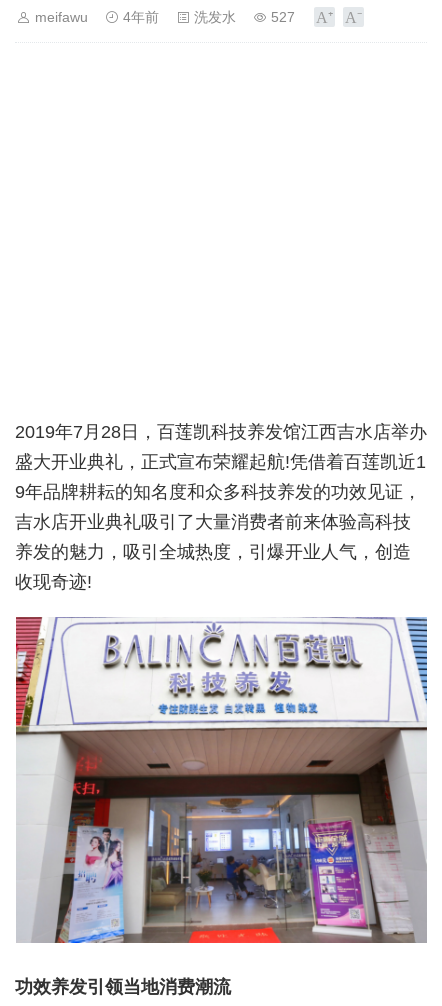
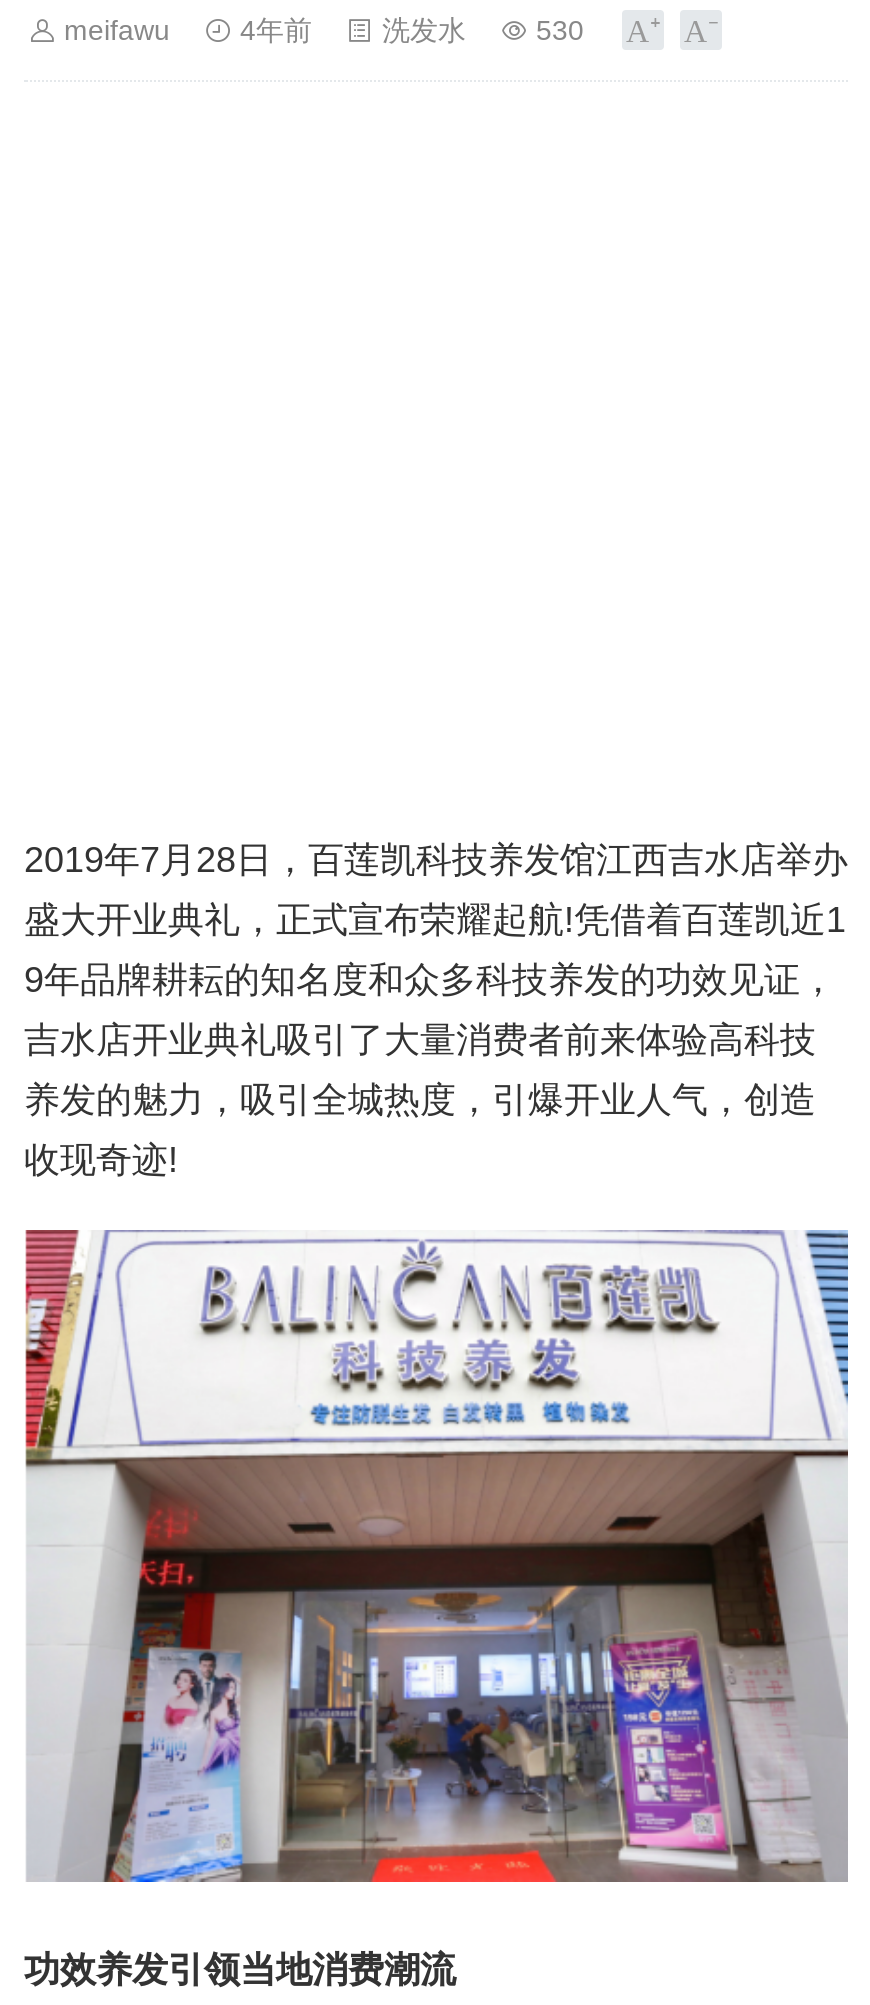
- 527
+ 530
